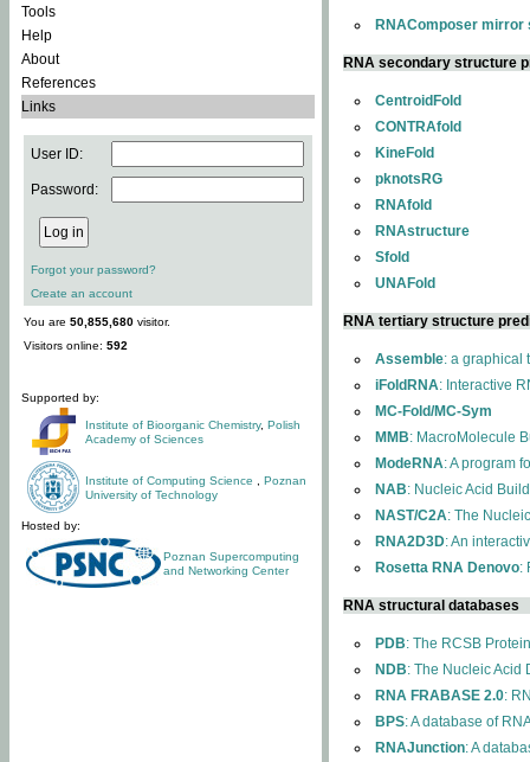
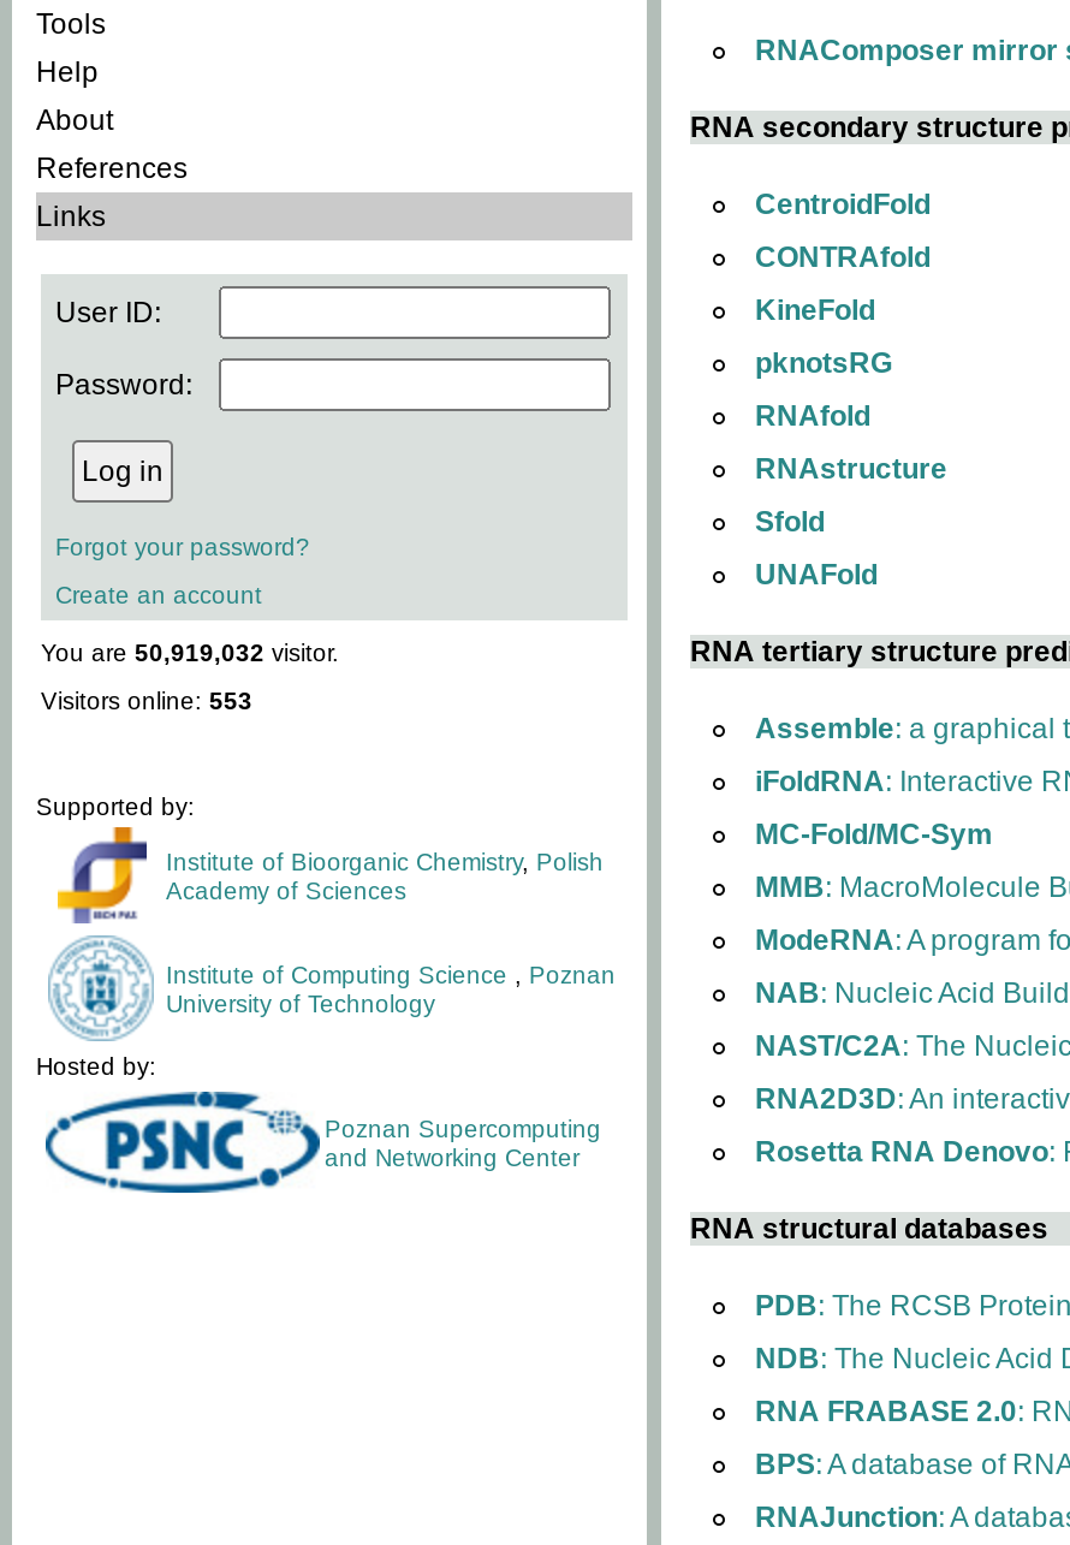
- You are 50,855,680 visitor.
+ You are 50,919,032 visitor.

- Visitors online: 592
+ Visitors online: 553
